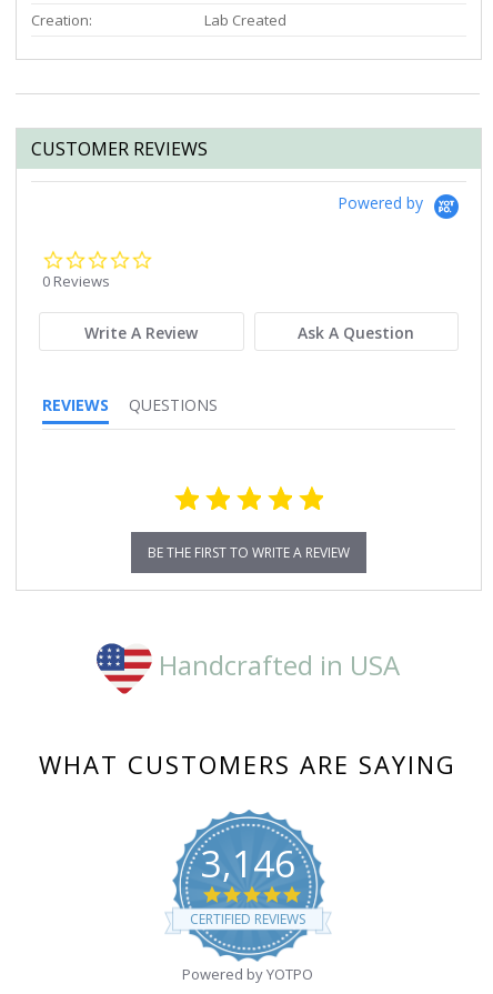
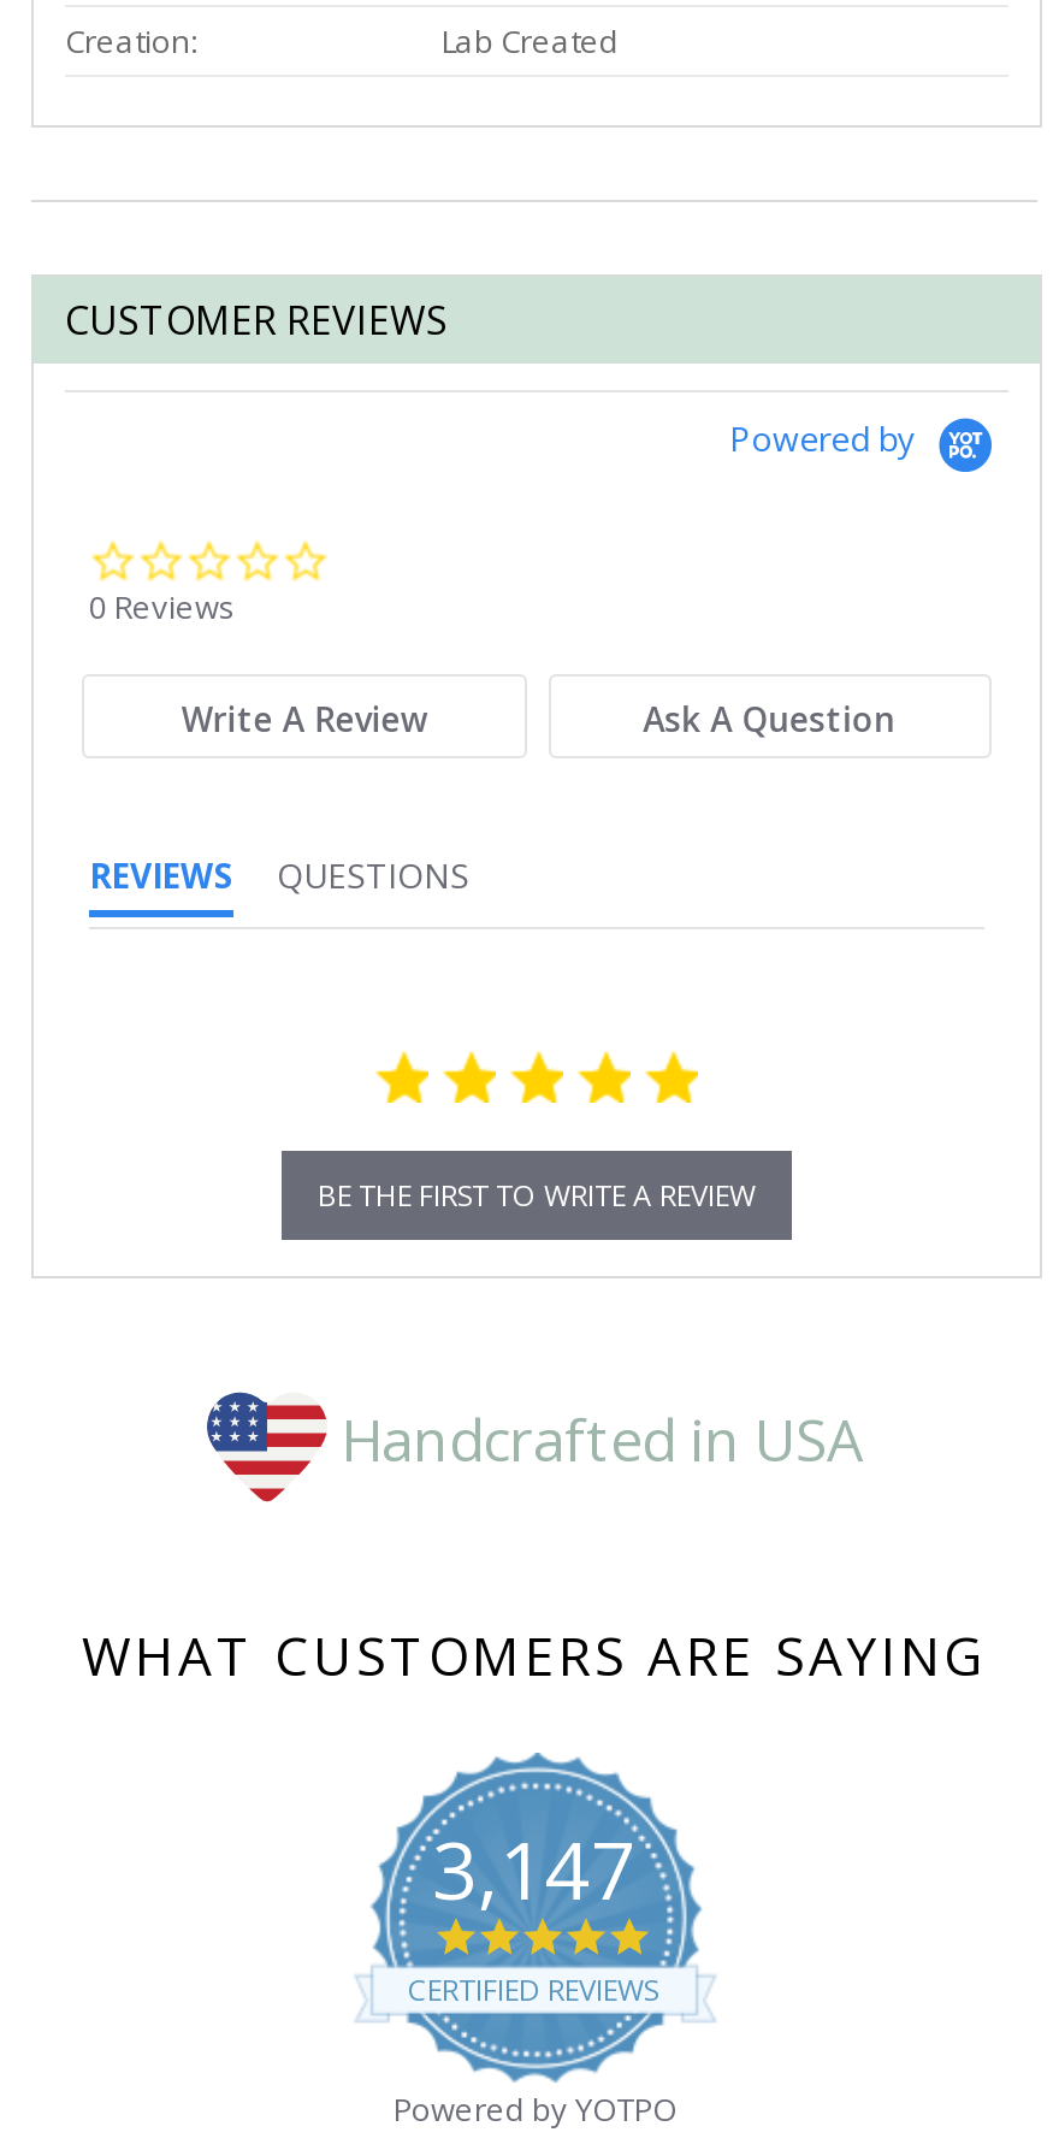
- 3,146
+ 3,147
